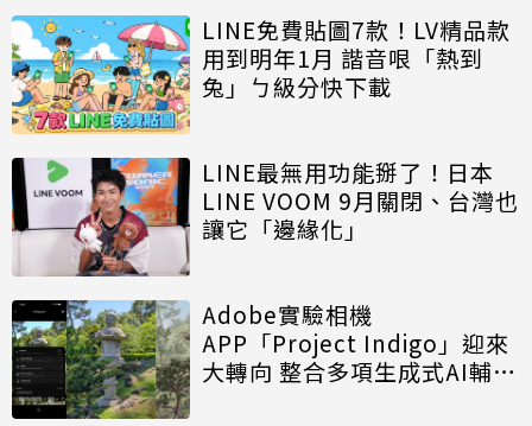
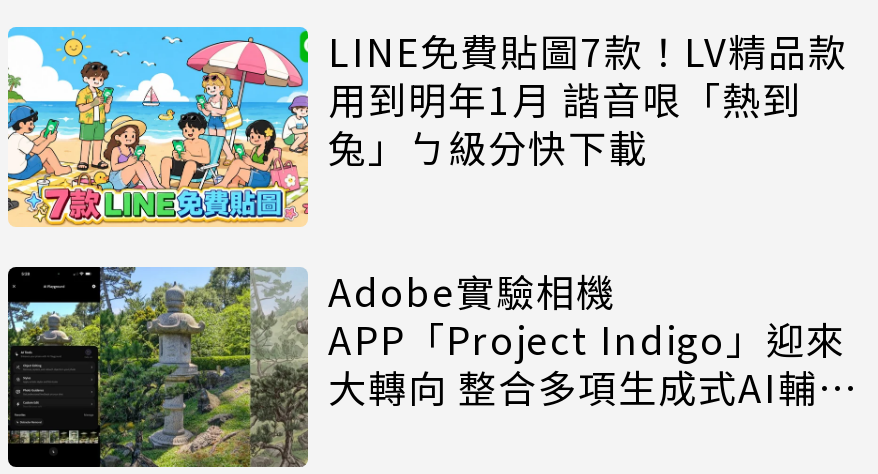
- [image]
- LINE最無用功能掰了！日本
- LINE VOOM 9月關閉、台灣也
- 讓它「邊緣化」
